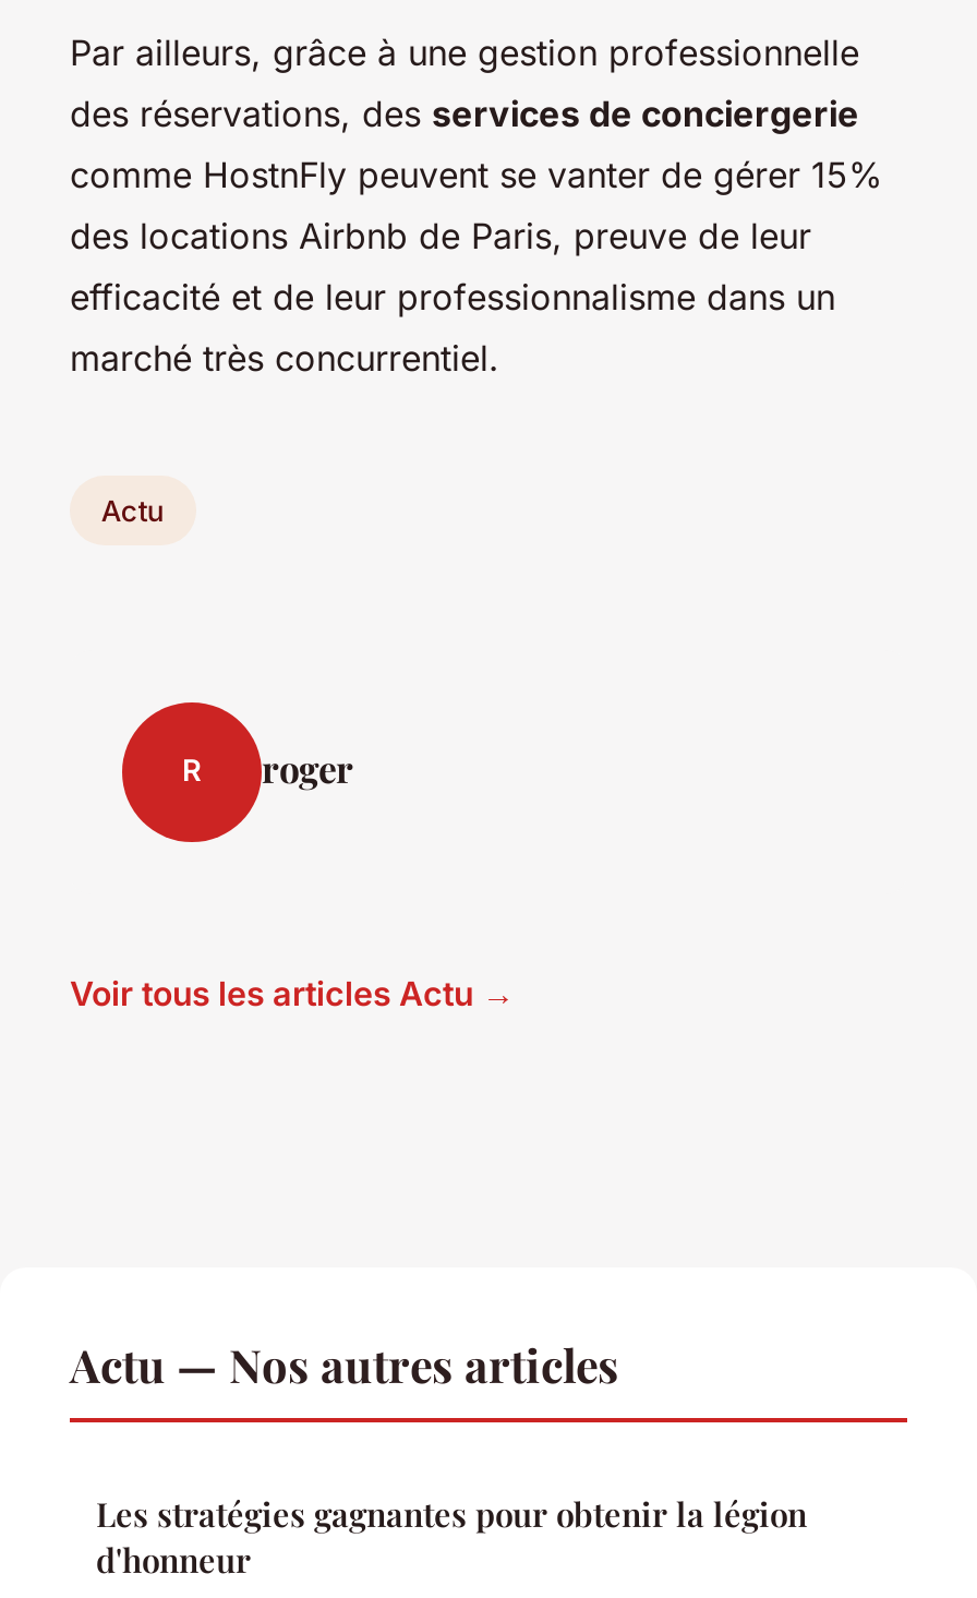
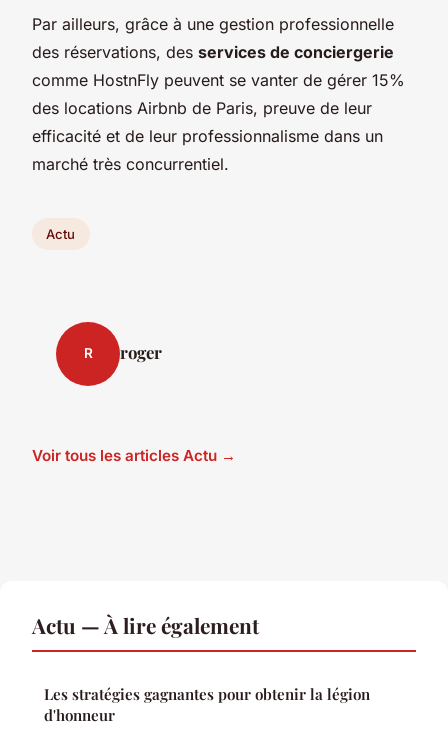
- Actu — Nos autres articles
+ Actu — À lire également
